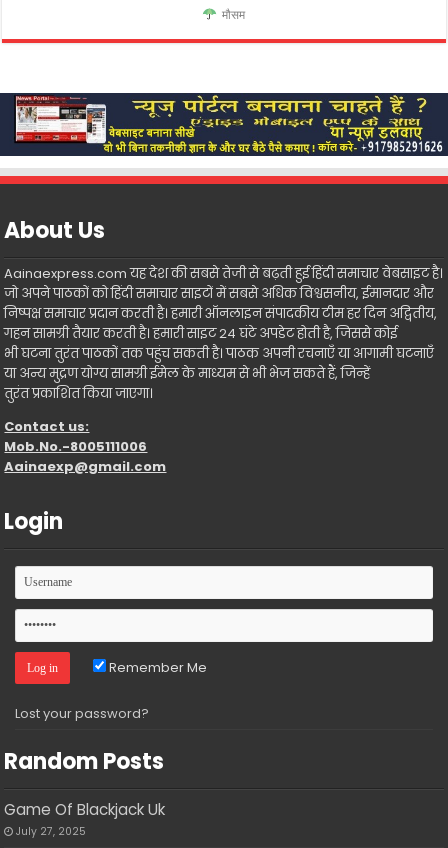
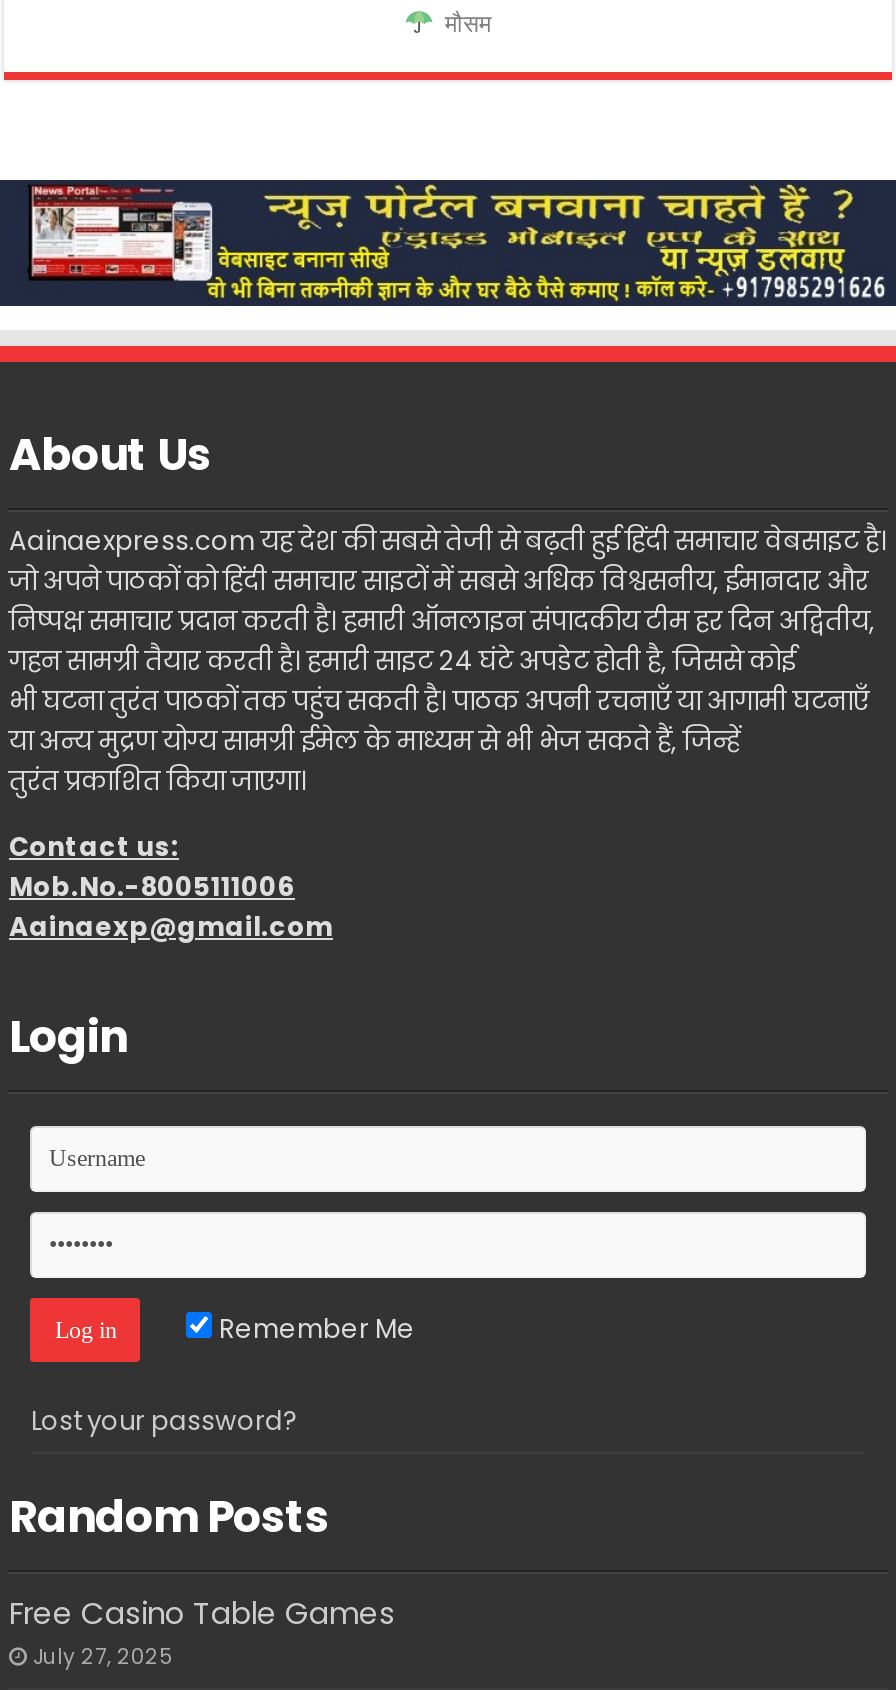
- Game Of Blackjack Uk
+ Free Casino Table Games
